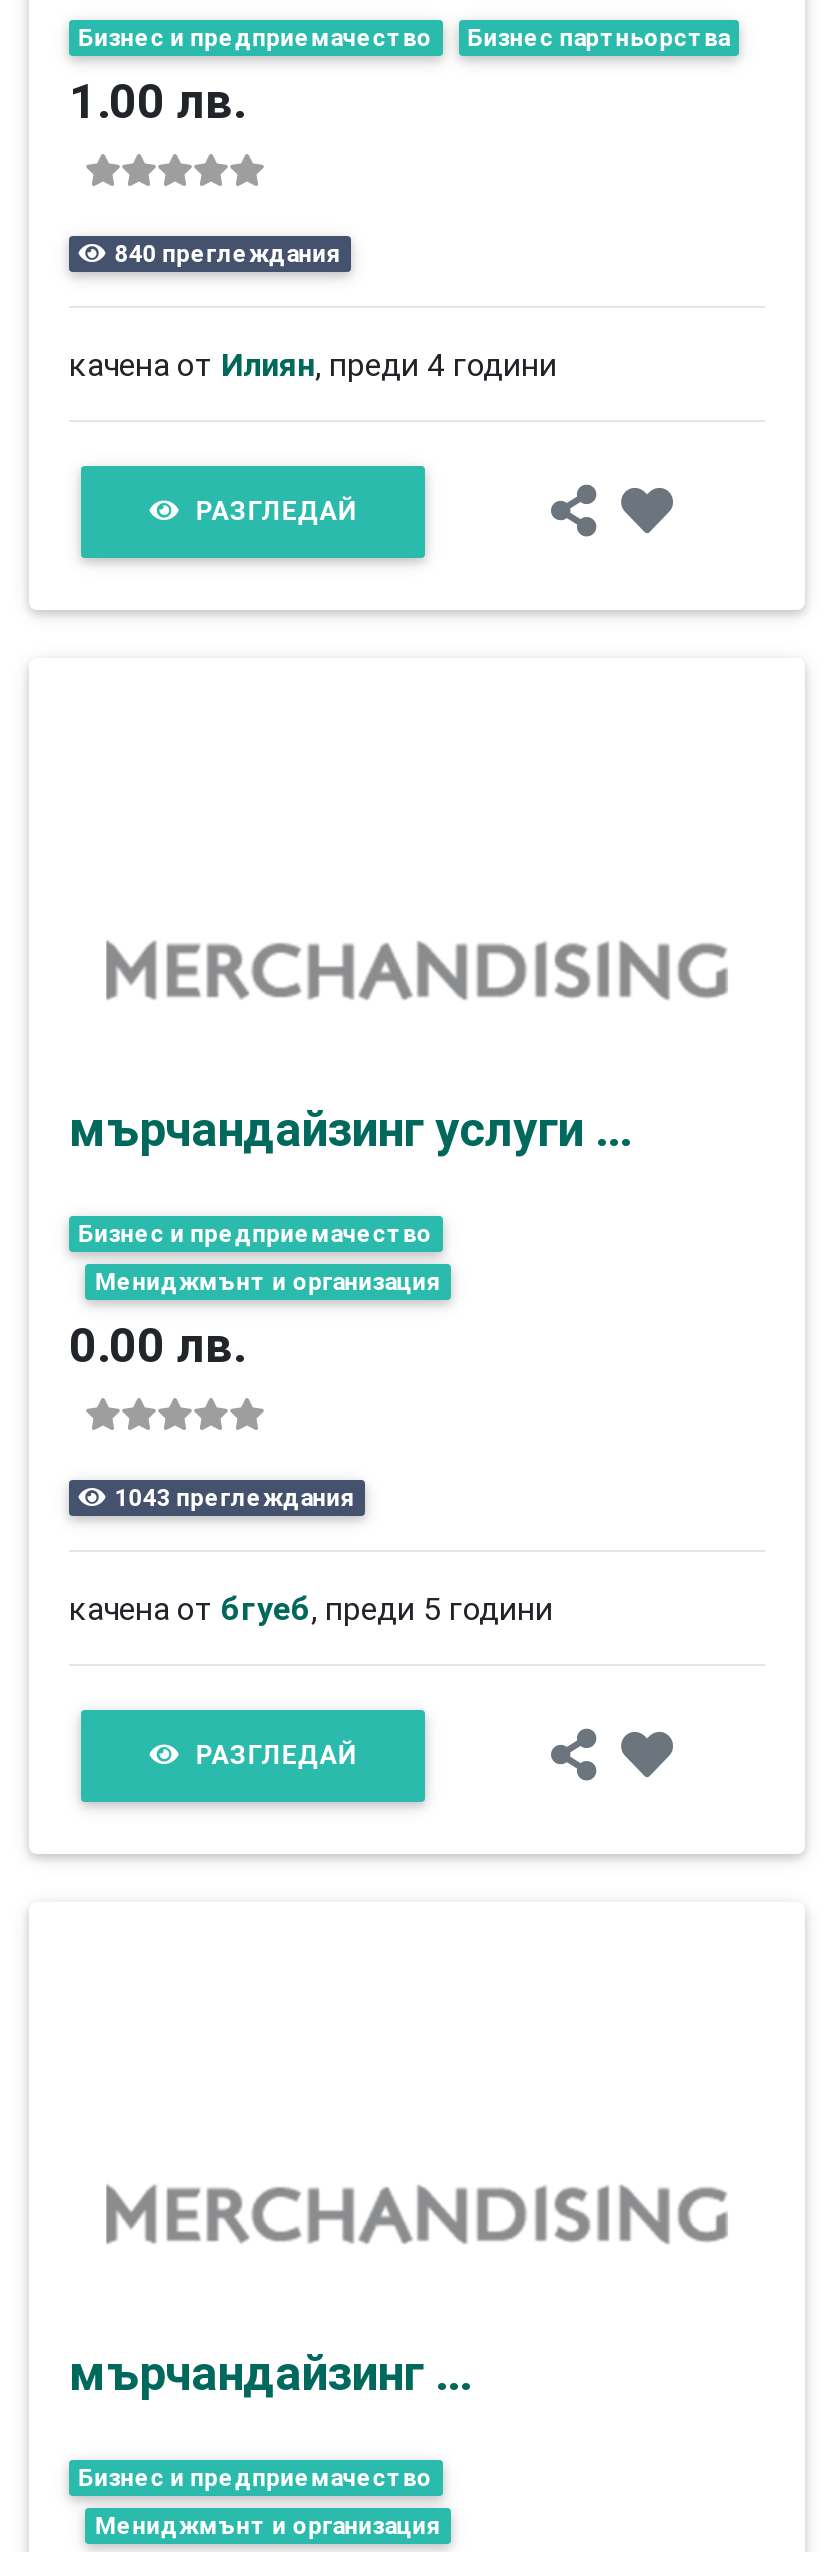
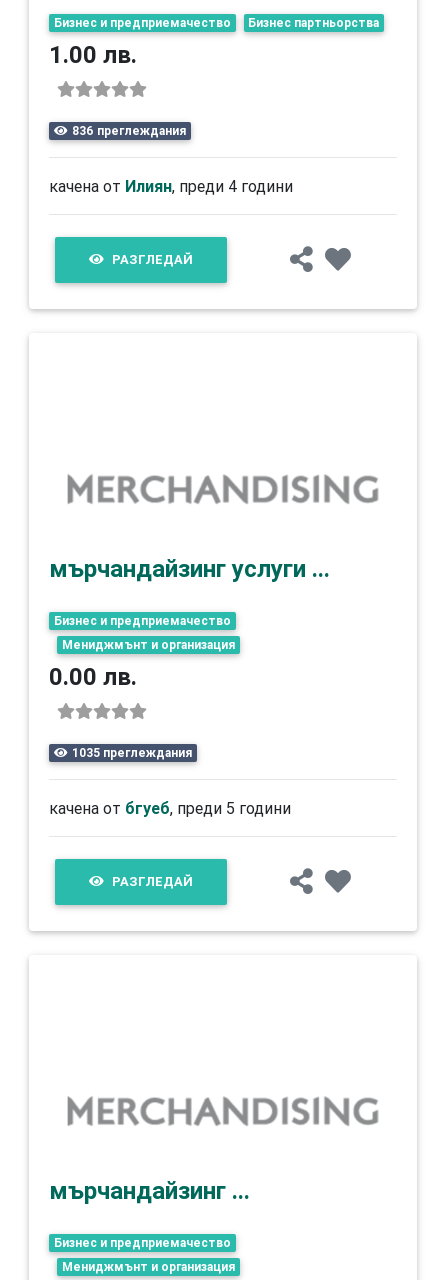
- 840 преглеждания
+ 836 преглеждания

- 1043 преглеждания
+ 1035 преглеждания
